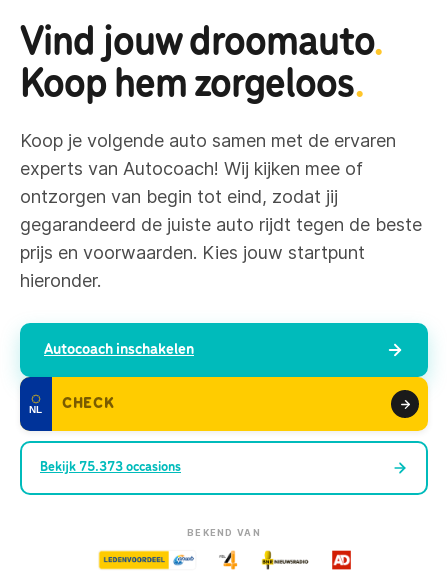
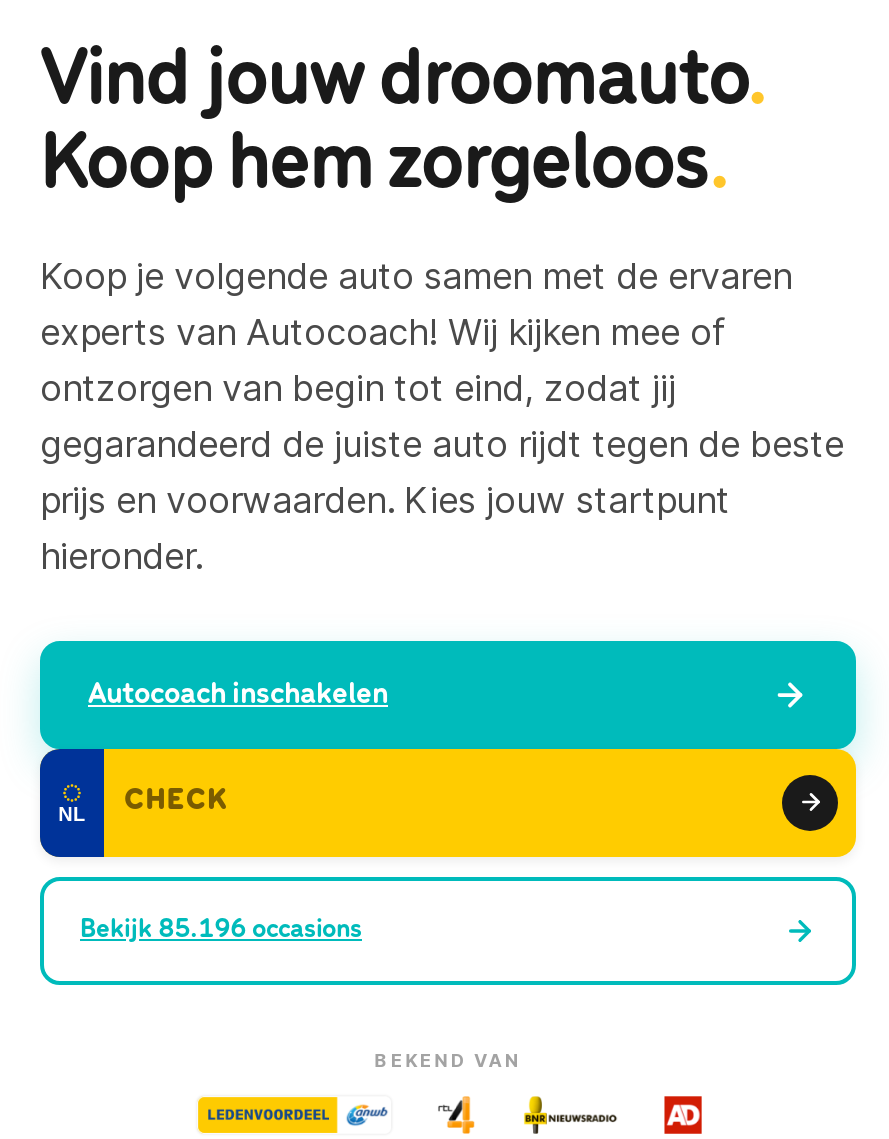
- Bekijk 75.373 occasions
+ Bekijk 85.196 occasions
